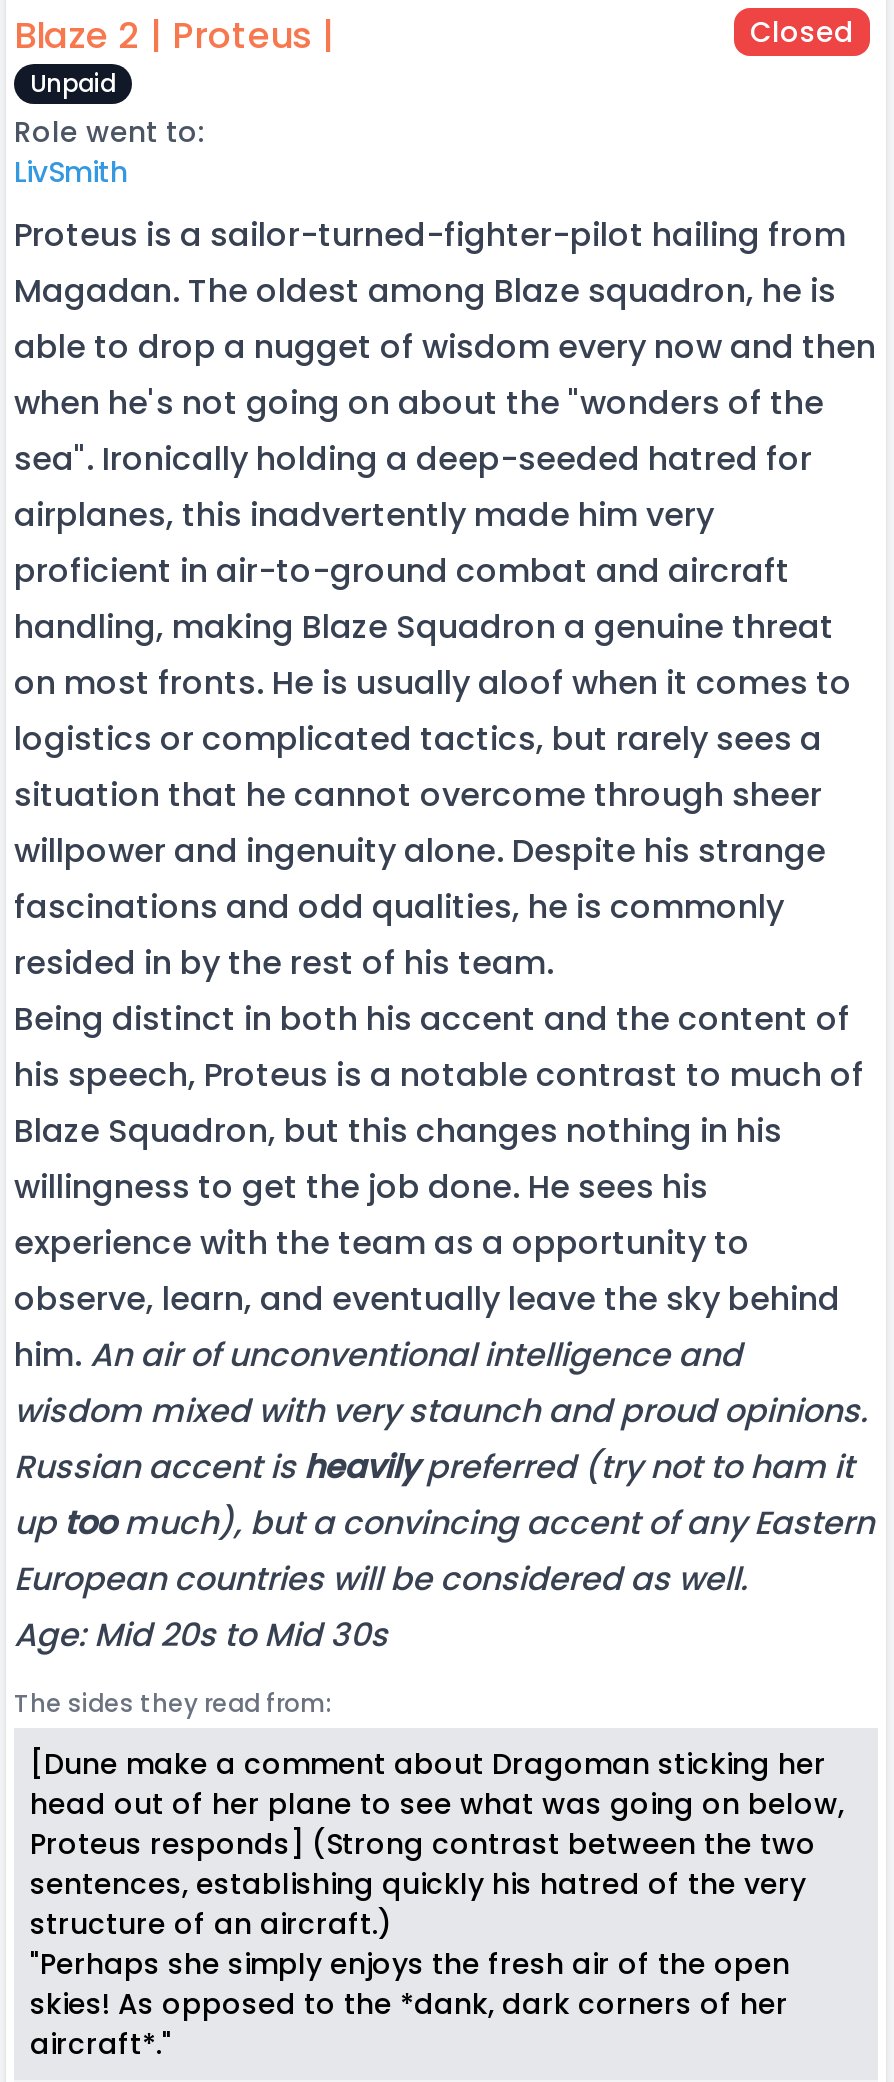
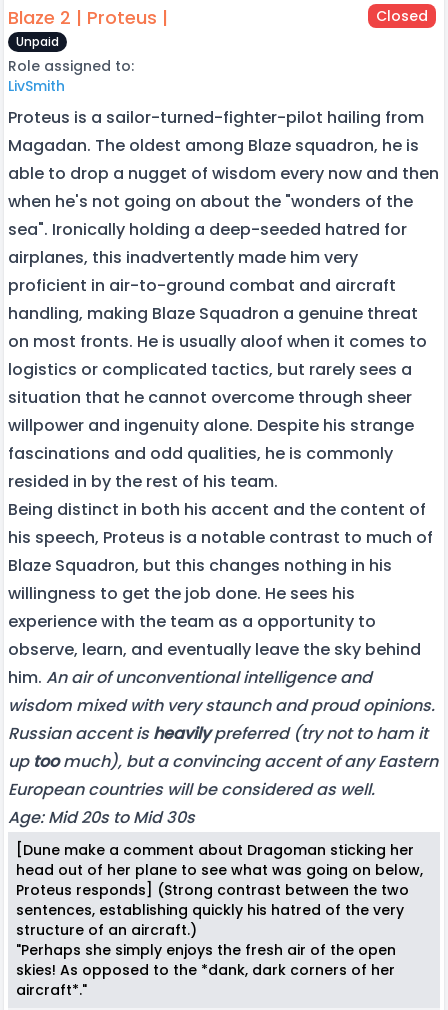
- Role went to:
+ Role assigned to:

- The sides they read from:
